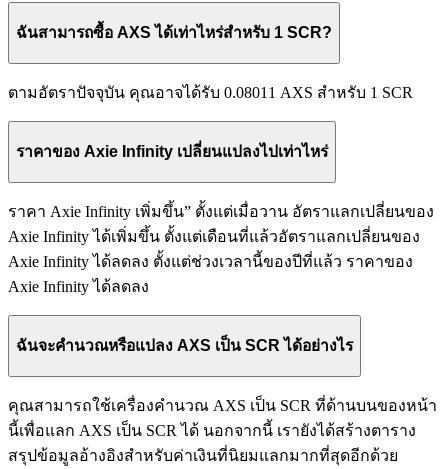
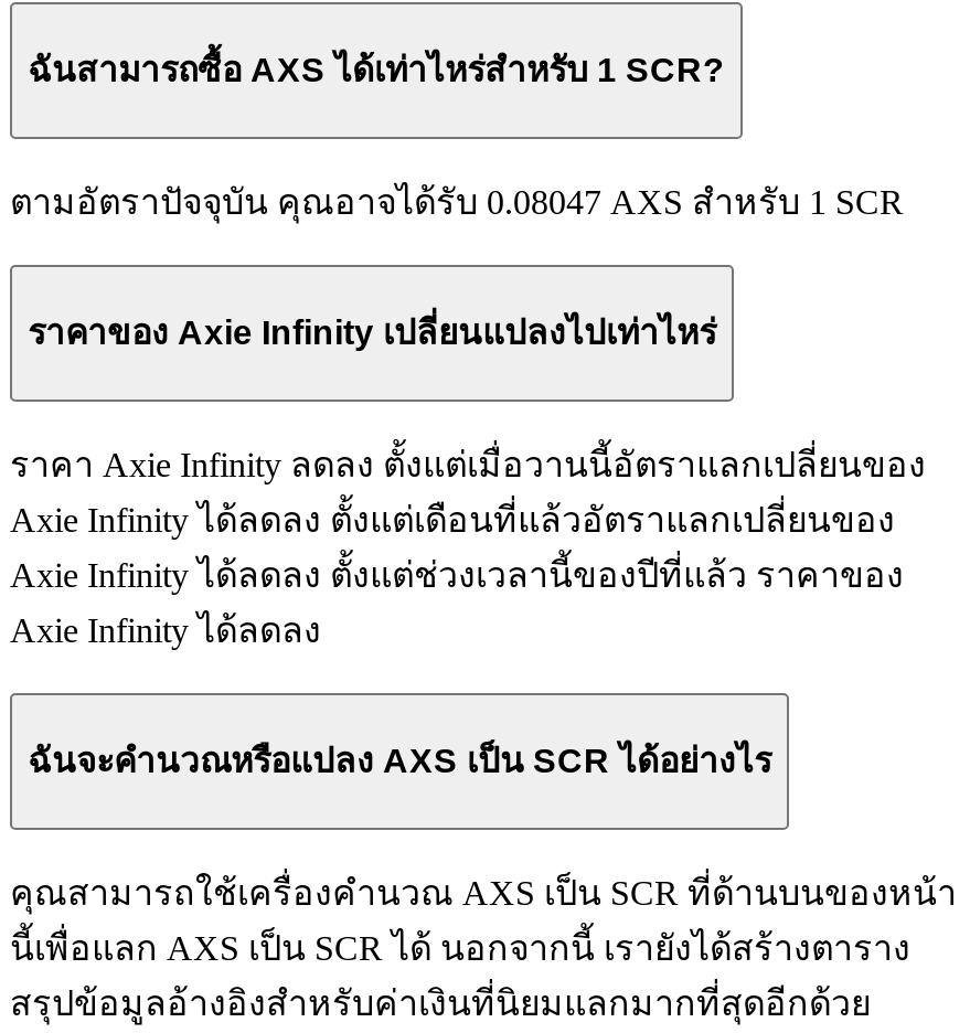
- ตามอัตราปัจจุบัน คุณอาจได้รับ 0.08011 AXS สำหรับ 1 SCR
+ ตามอัตราปัจจุบัน คุณอาจได้รับ 0.08047 AXS สำหรับ 1 SCR

- ราคา Axie Infinity เพิ่มขึ้น” ตั้งแต่เมื่อวาน อัตราแลกเปลี่ยนของ
+ ราคา Axie Infinity ลดลง ตั้งแต่เมื่อวานนี้อัตราแลกเปลี่ยนของ

- Axie Infinity ได้เพิ่มขึ้น ตั้งแต่เดือนที่แล้วอัตราแลกเปลี่ยนของ
+ Axie Infinity ได้ลดลง ตั้งแต่เดือนที่แล้วอัตราแลกเปลี่ยนของ
